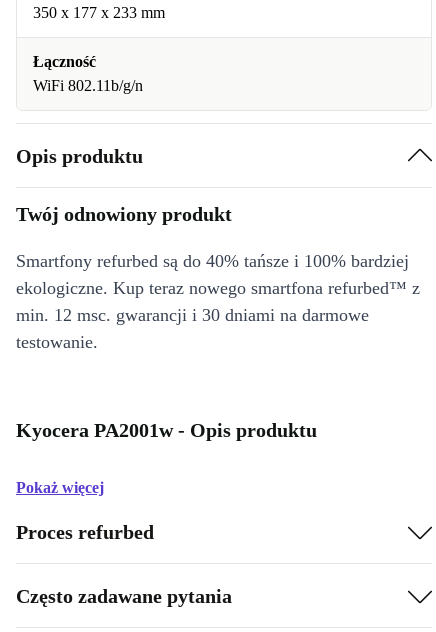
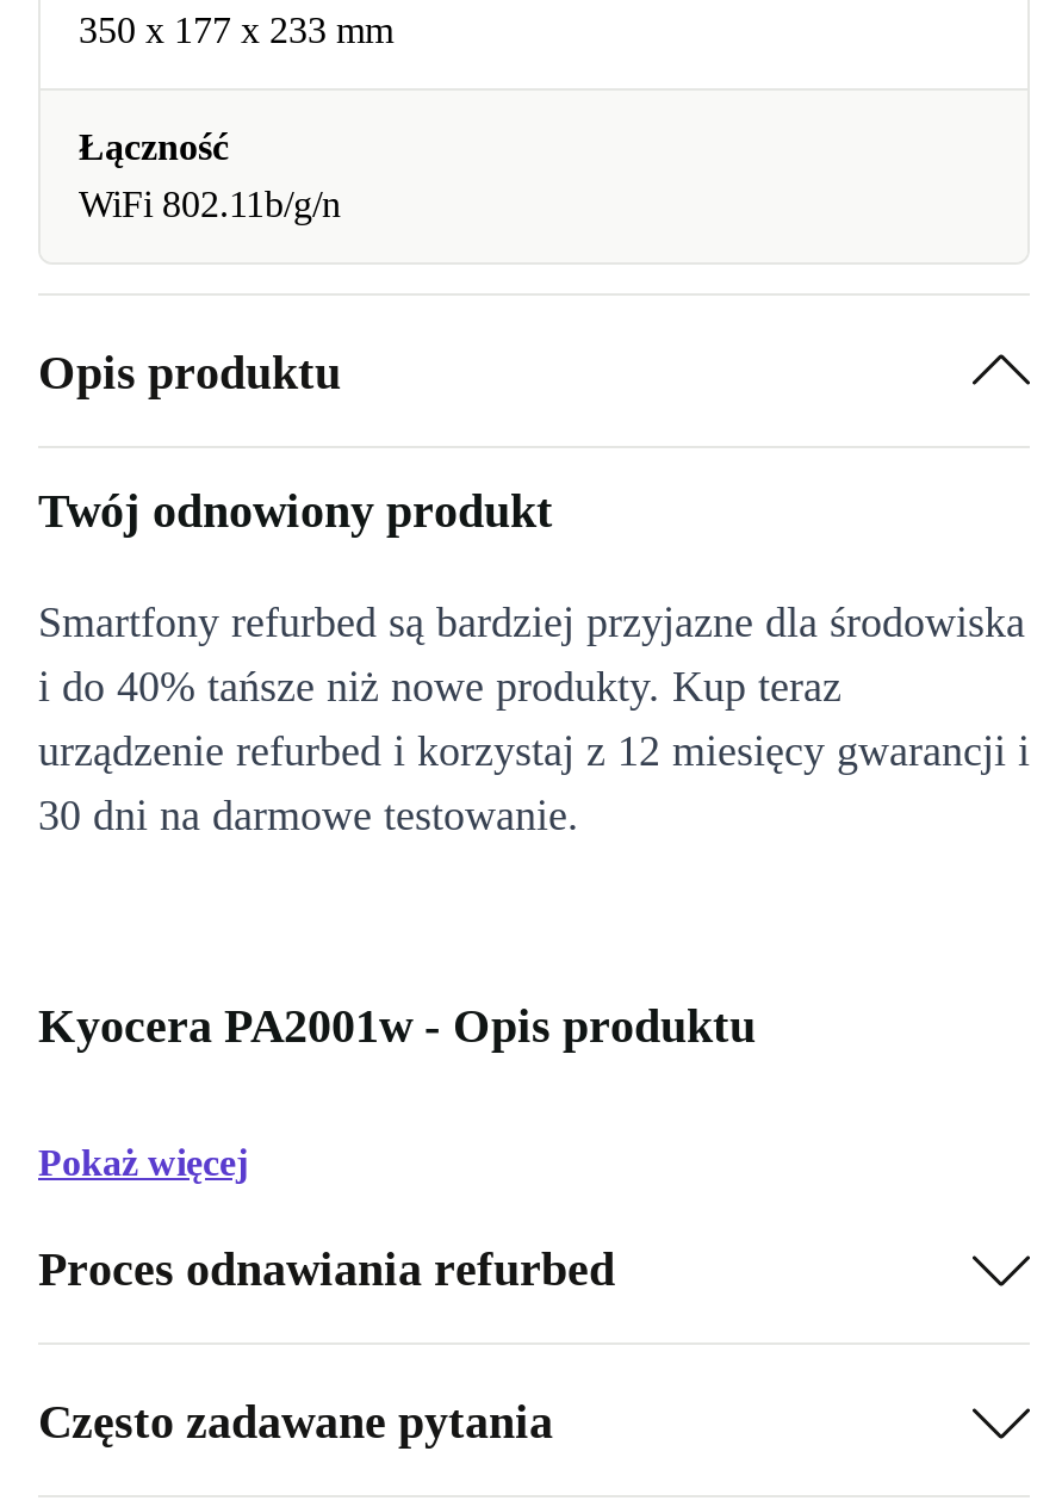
- Smartfony refurbed są do 40% tańsze i 100% bardziej
- ekologiczne. Kup teraz nowego smartfona refurbed™ z
- min. 12 msc. gwarancji i 30 dniami na darmowe
- testowanie.
+ Smartfony refurbed są bardziej przyjazne dla środowiska
+ i do 40% tańsze niż nowe produkty. Kup teraz
+ urządzenie refurbed i korzystaj z 12 miesięcy gwarancji i
+ 30 dni na darmowe testowanie.

- Proces refurbed
+ Proces odnawiania refurbed
